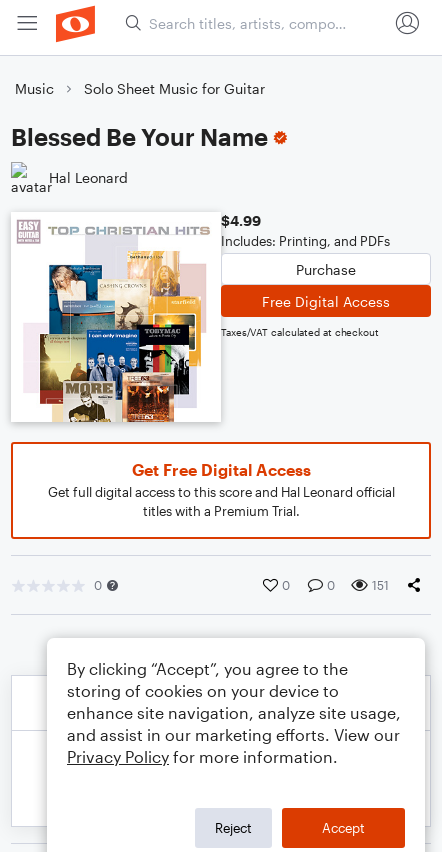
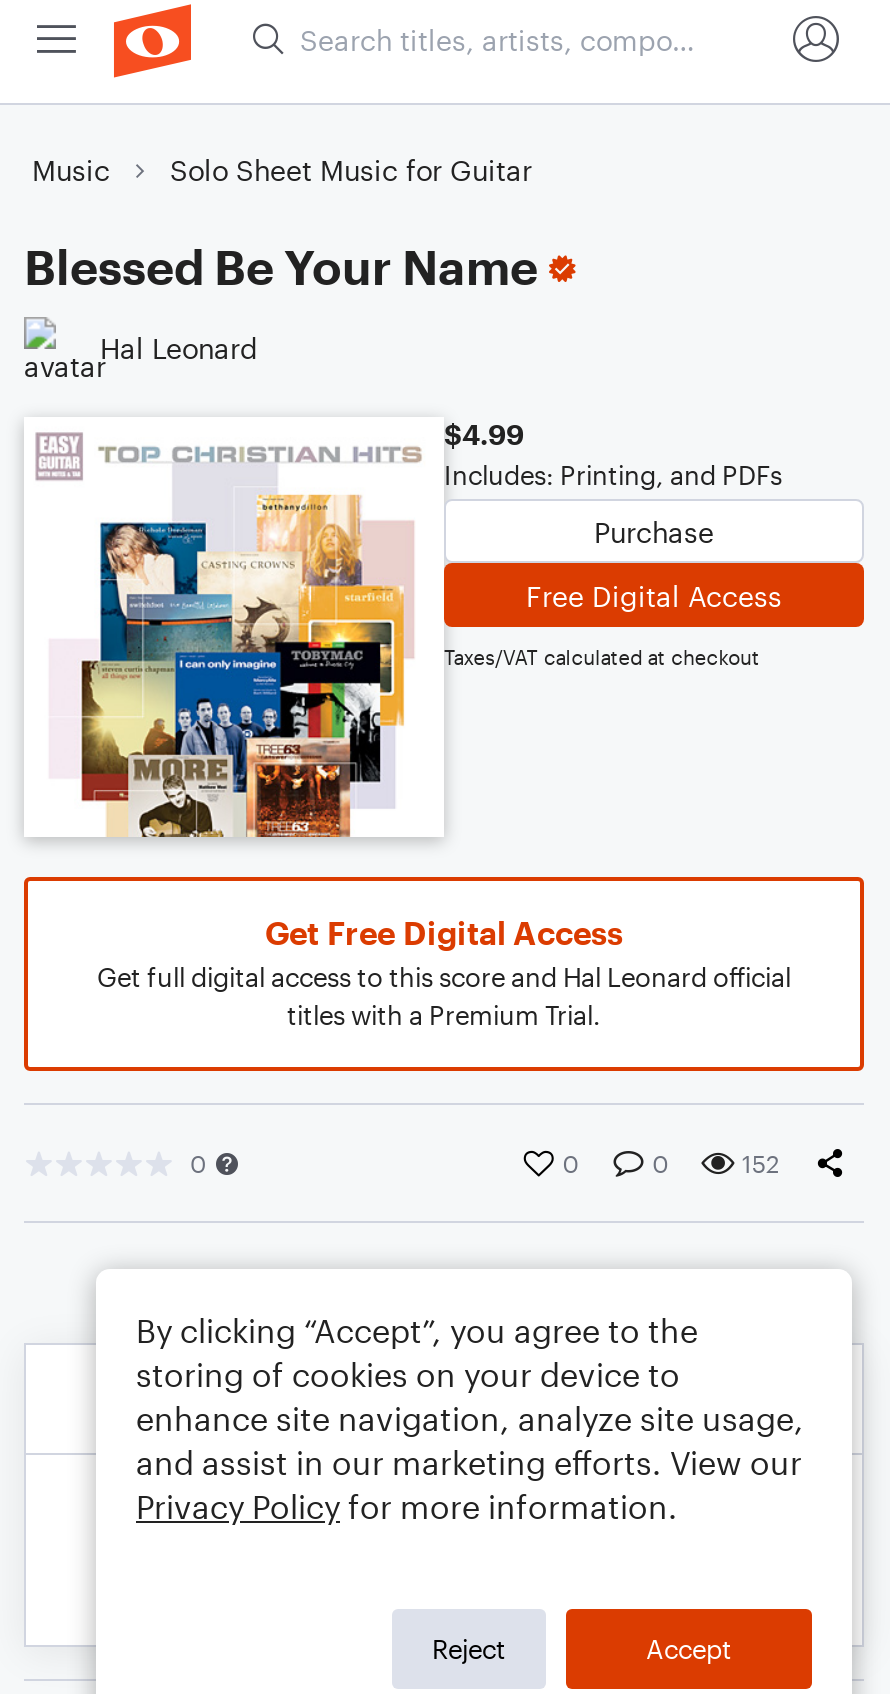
- 151
+ 152
